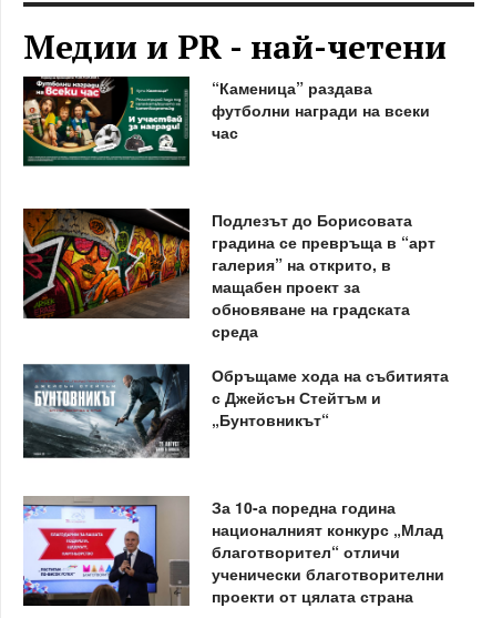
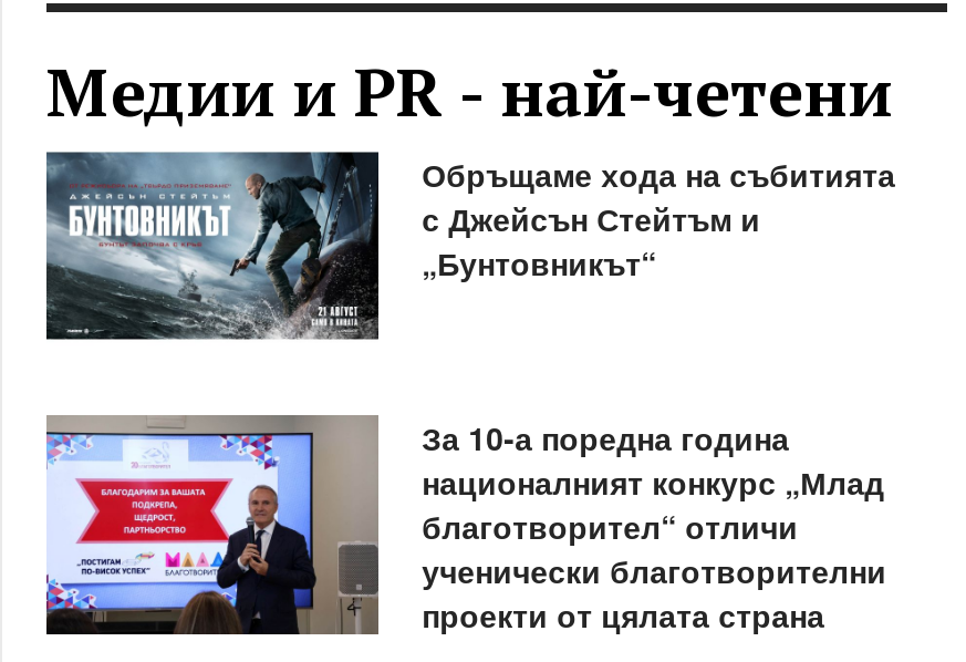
- [image]
- “Каменица” раздава
- футболни награди на всеки
- час

- [image]
- Подлезът до Борисовата
- градина се превръща в “арт
- галерия” на открито, в
- мащабен проект за
- обновяване на градската
- среда
